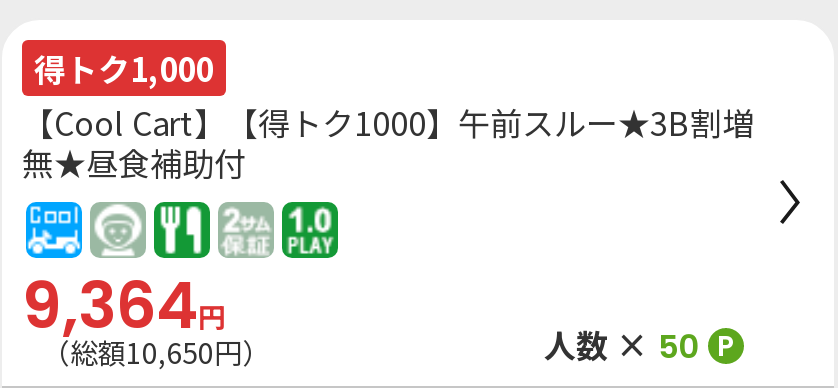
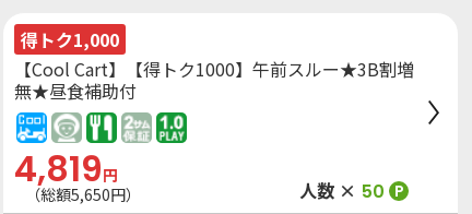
- 9,364円
+ 4,819円

- （総額10,650円）
+ （総額5,650円）
